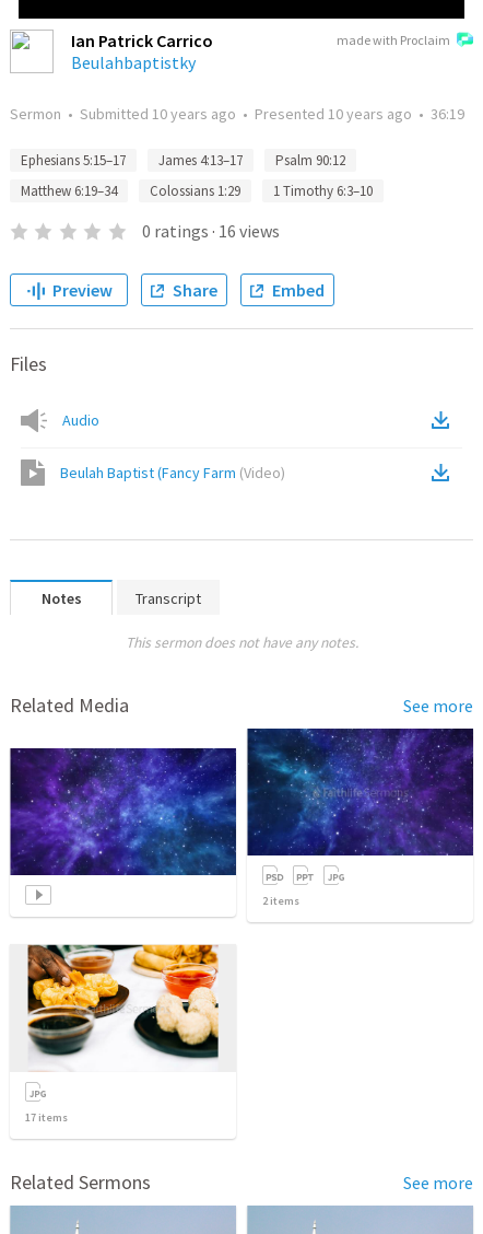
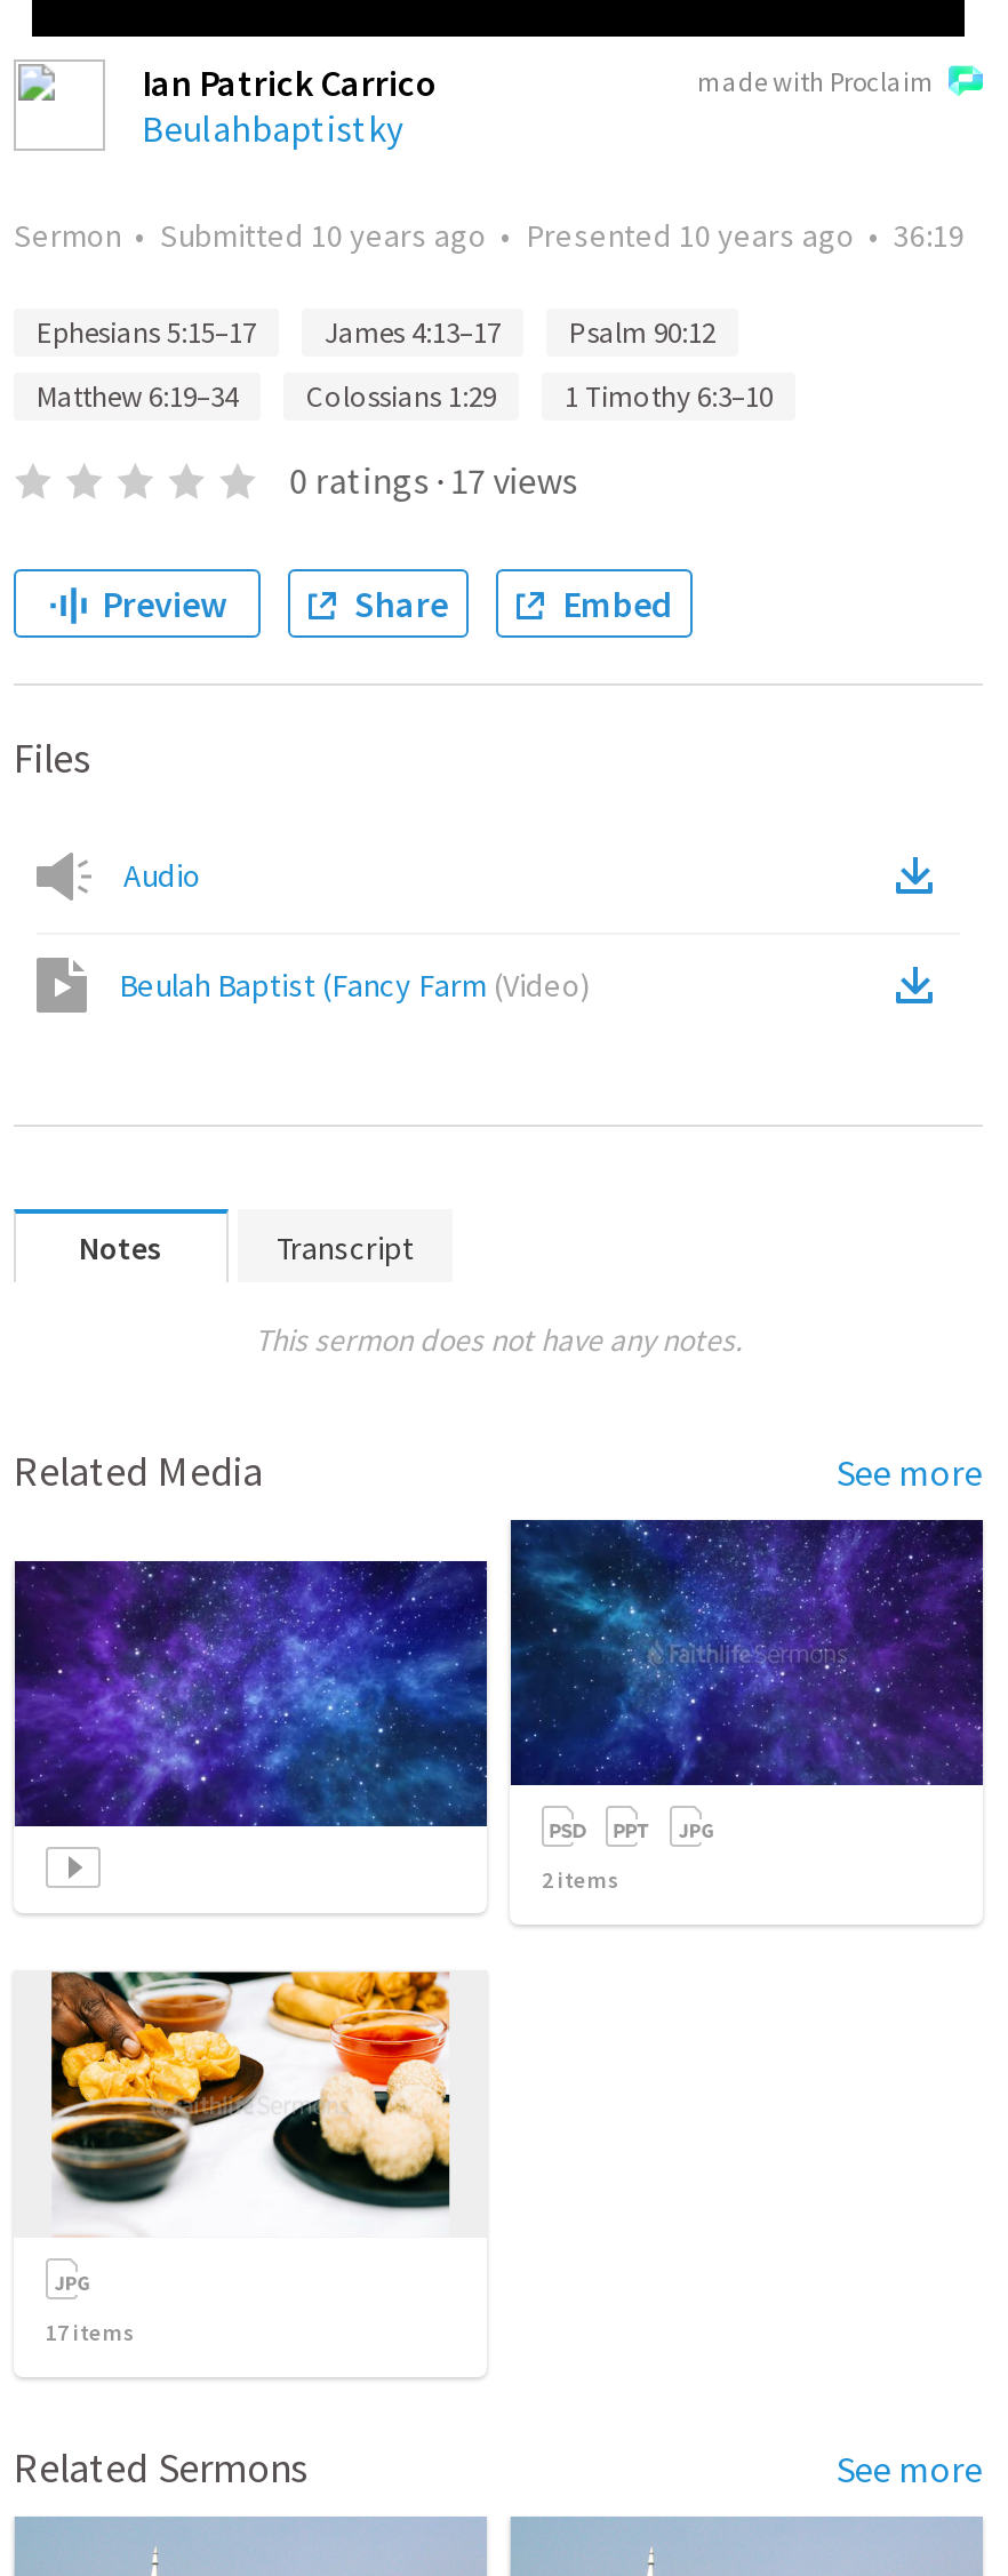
- 0 ratings · 16 views
+ 0 ratings · 17 views
